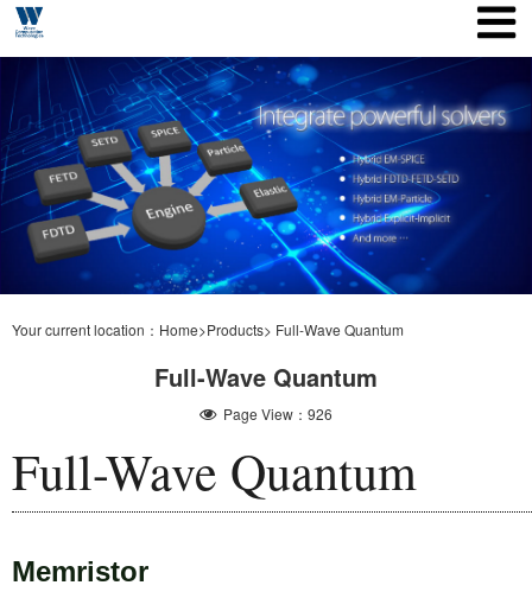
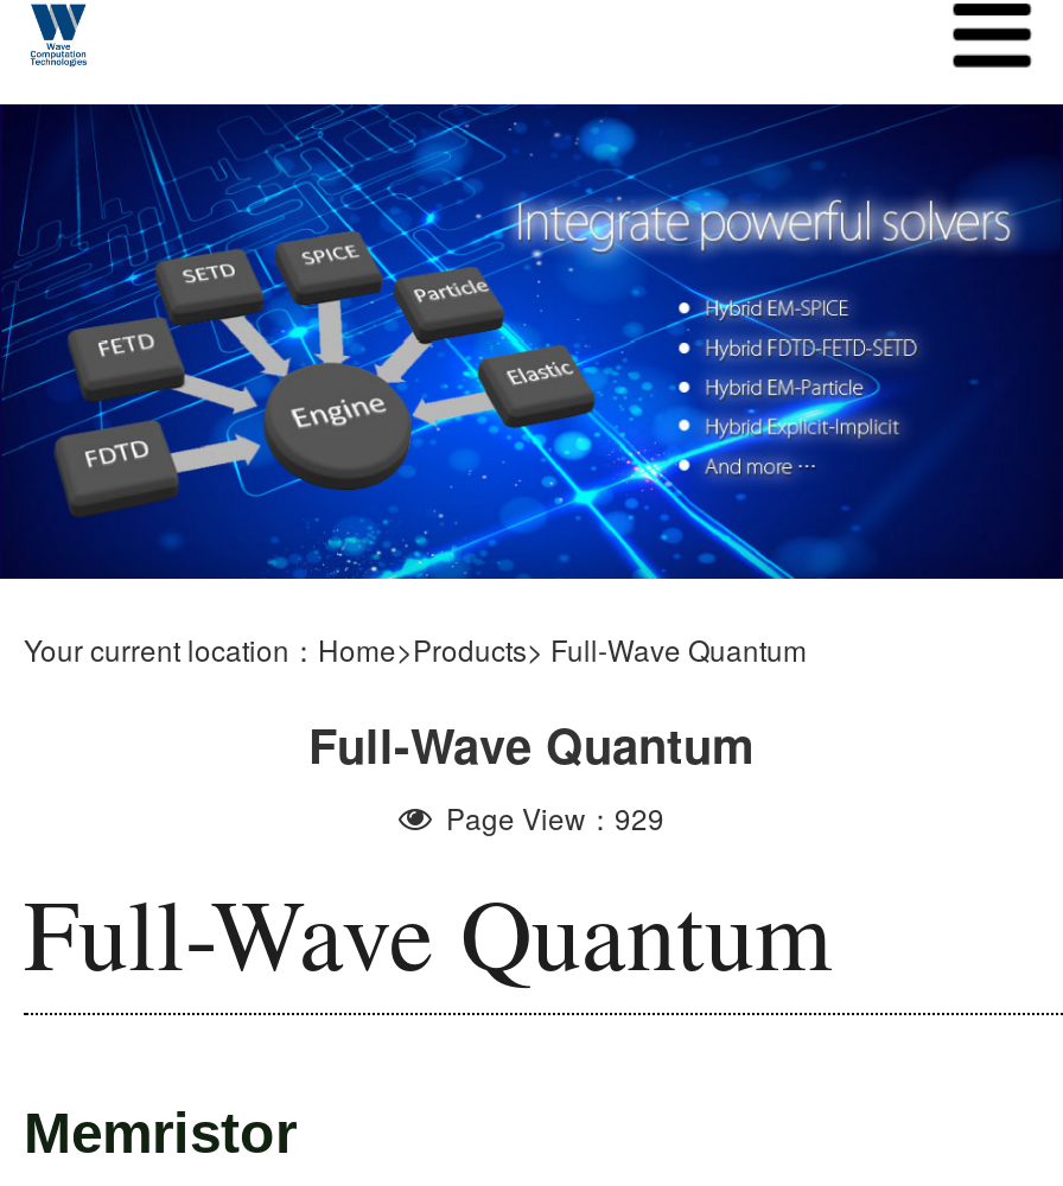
- Page View：926
+ Page View：929
